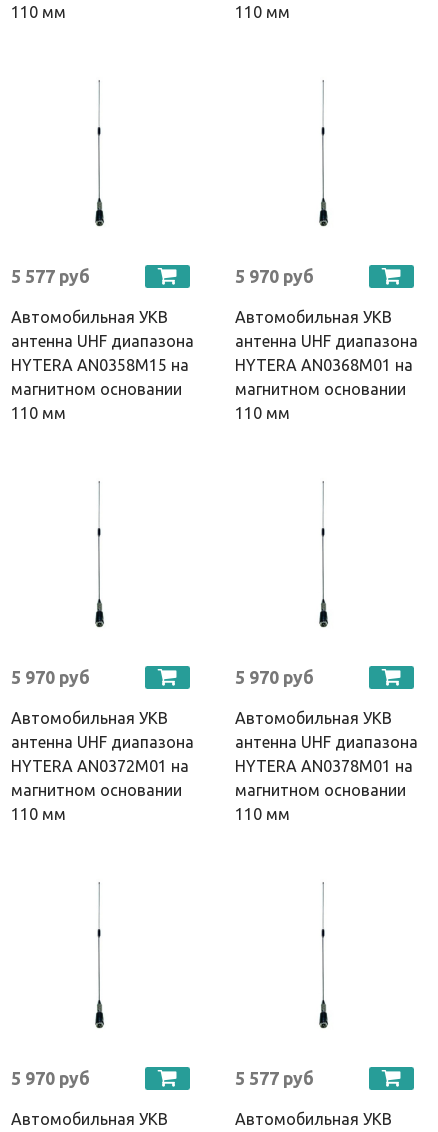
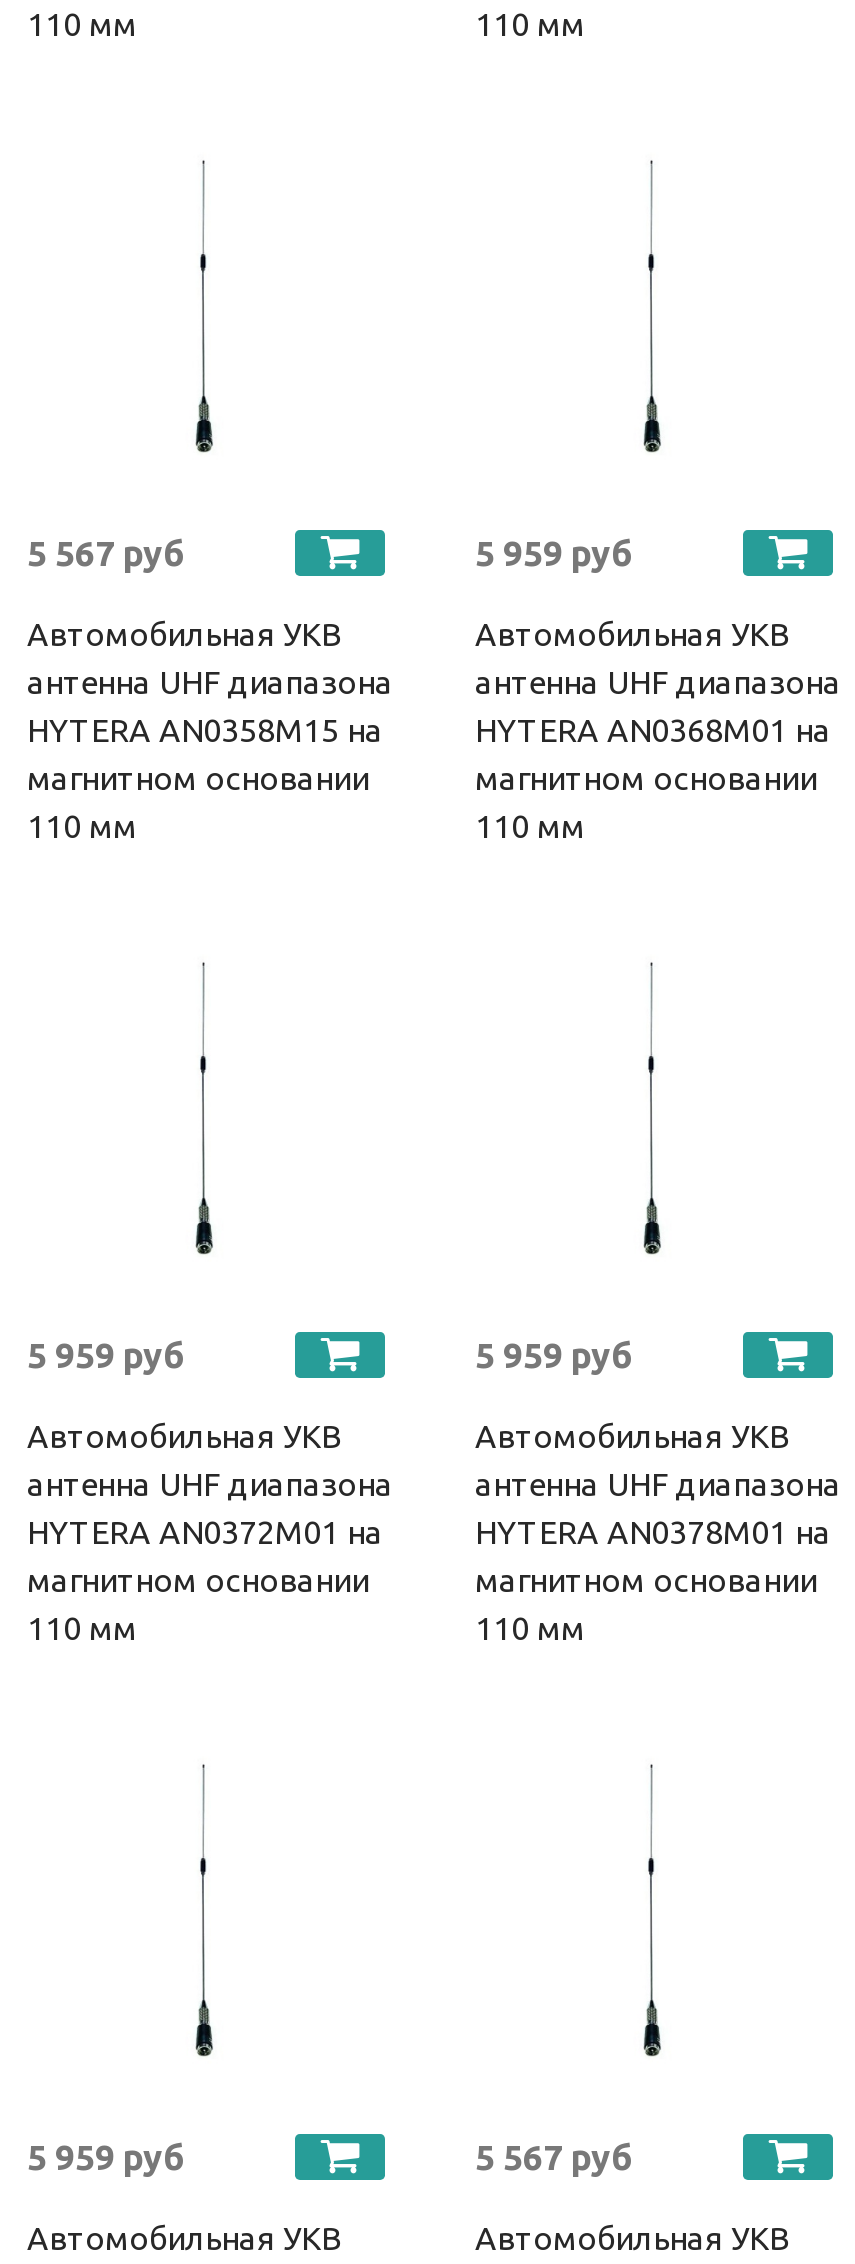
- 5 577 руб
+ 5 567 руб

- 5 970 руб
+ 5 959 руб

- 5 970 руб
+ 5 959 руб

- 5 970 руб
+ 5 959 руб

- 5 970 руб
+ 5 959 руб

- 5 577 руб
+ 5 567 руб
